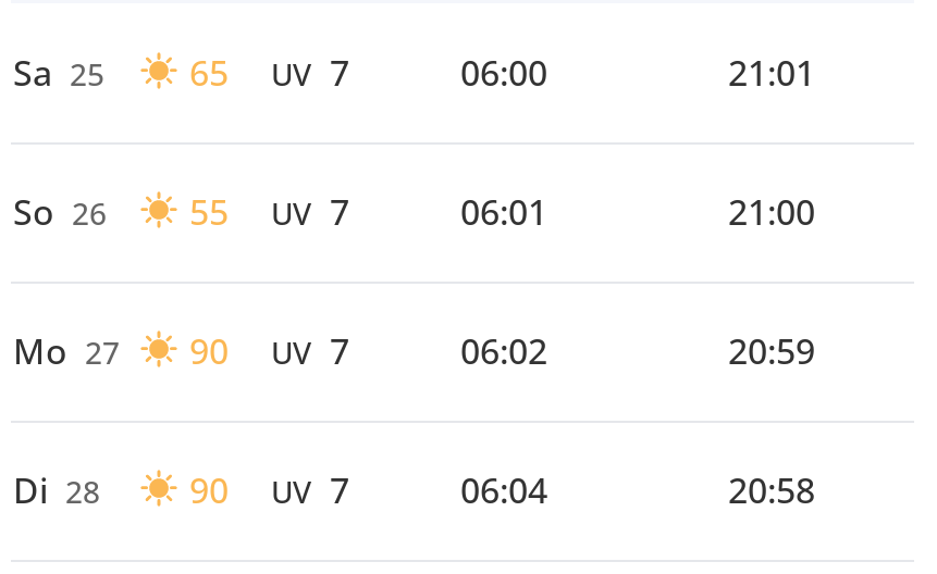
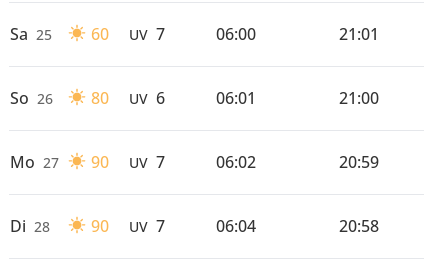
- Sa 25 65 UV 7
+ Sa 25 60 UV 7

- 55
+ 80

- UV 7
+ UV 6
